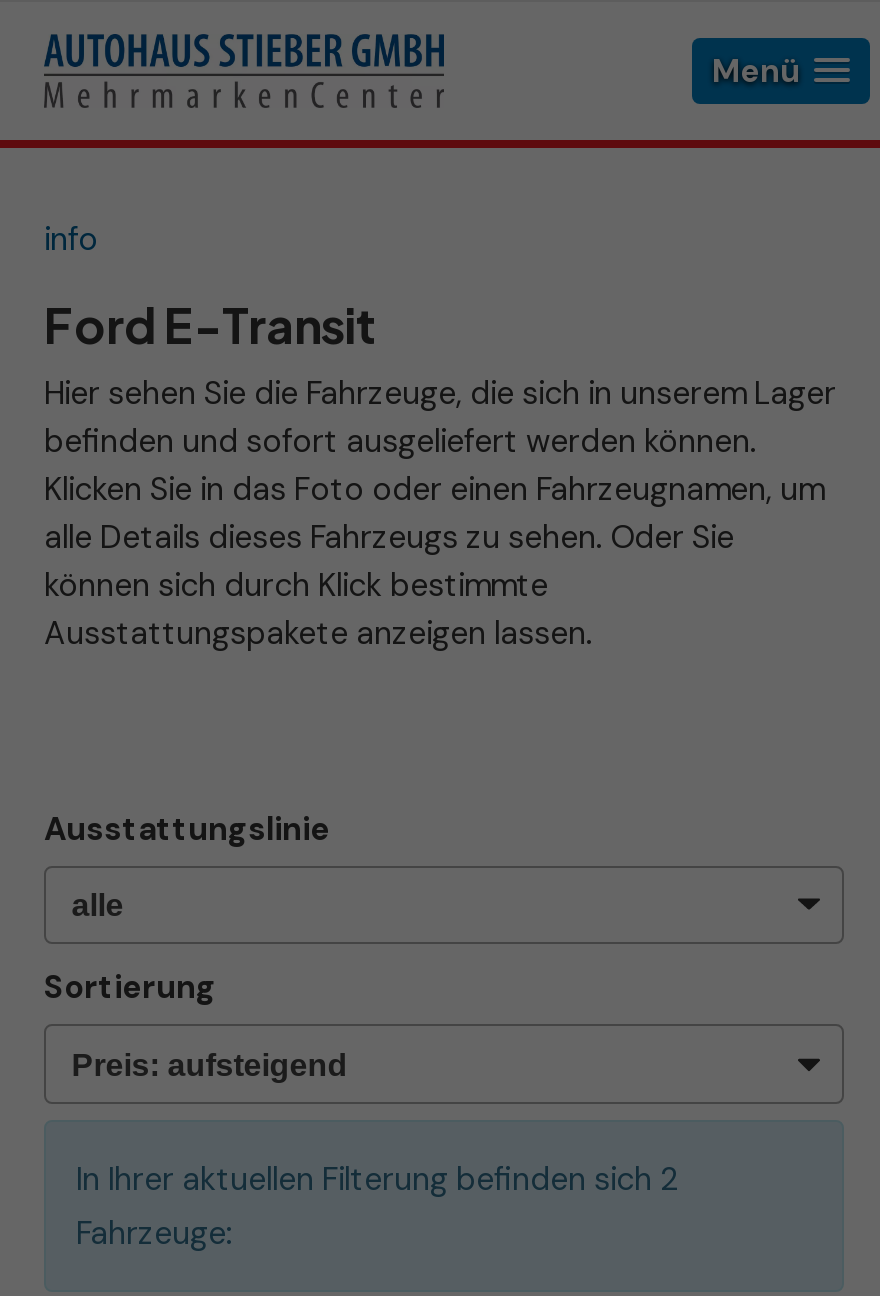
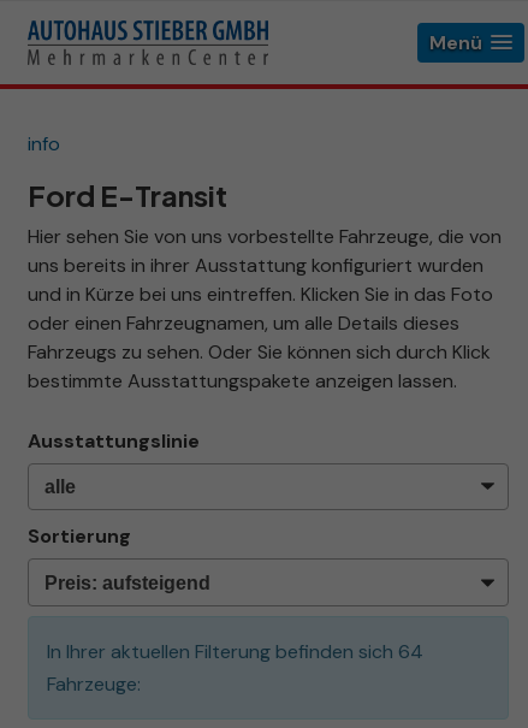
- Hier sehen Sie die Fahrzeuge, die sich in unserem Lager
- befinden und sofort ausgeliefert werden können.
- Klicken Sie in das Foto oder einen Fahrzeugnamen, um
- alle Details dieses Fahrzeugs zu sehen. Oder Sie
- können sich durch Klick bestimmte
- Ausstattungspakete anzeigen lassen.
+ Hier sehen Sie von uns vorbestellte Fahrzeuge, die von
+ uns bereits in ihrer Ausstattung konfiguriert wurden
+ und in Kürze bei uns eintreffen. Klicken Sie in das Foto
+ oder einen Fahrzeugnamen, um alle Details dieses
+ Fahrzeugs zu sehen. Oder Sie können sich durch Klick
+ bestimmte Ausstattungspakete anzeigen lassen.

- In Ihrer aktuellen Filterung befinden sich 2
+ In Ihrer aktuellen Filterung befinden sich 64
